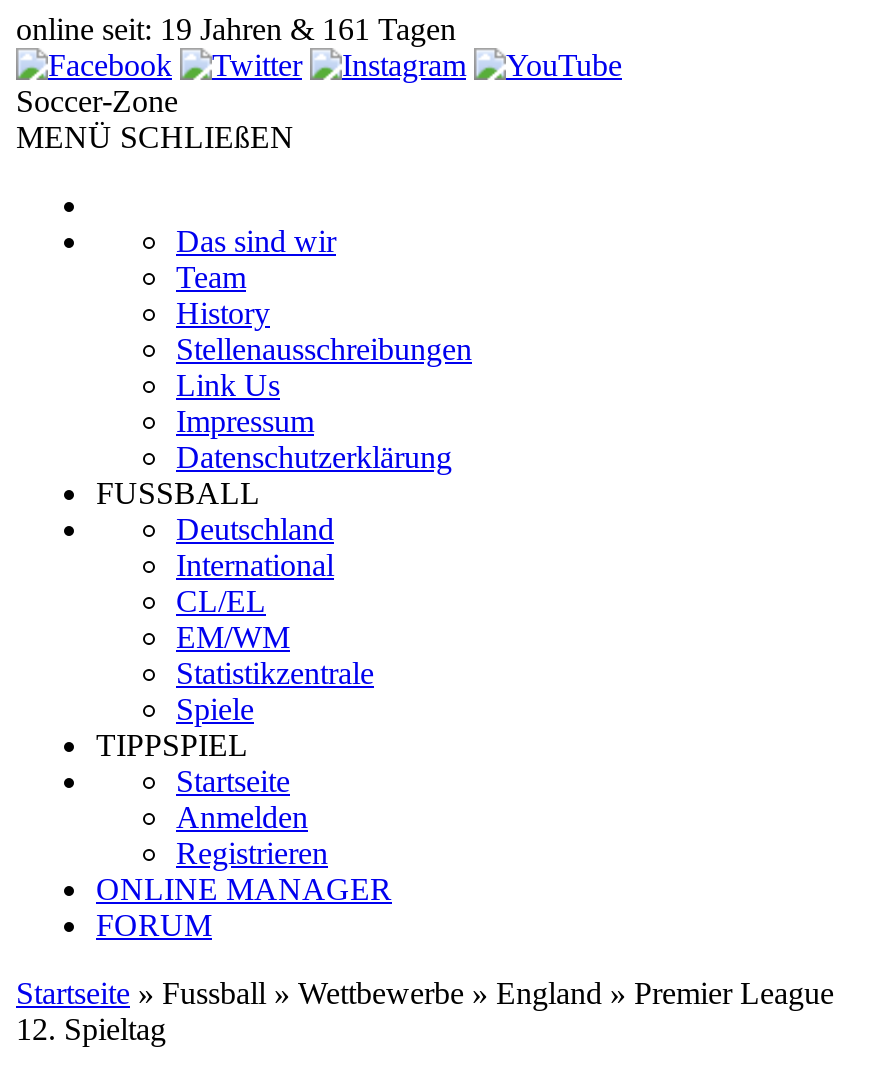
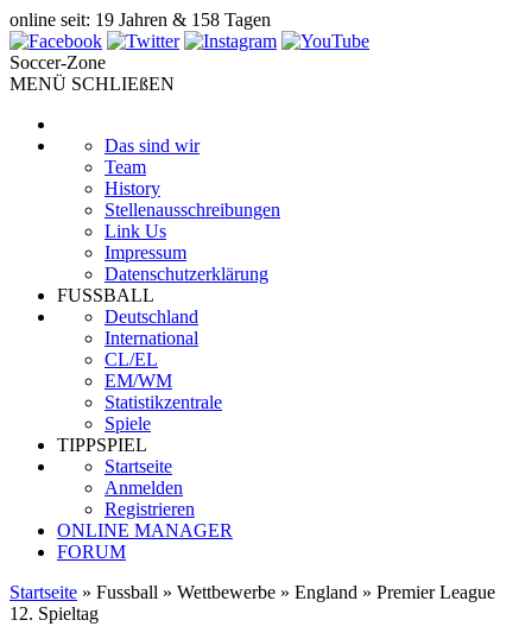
- online seit: 19 Jahren & 161 Tagen
+ online seit: 19 Jahren & 158 Tagen
